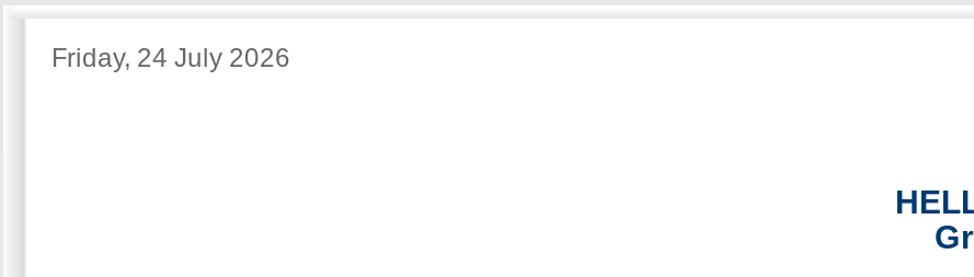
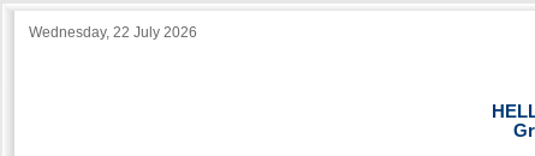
- Friday, 24 July 2026
+ Wednesday, 22 July 2026
